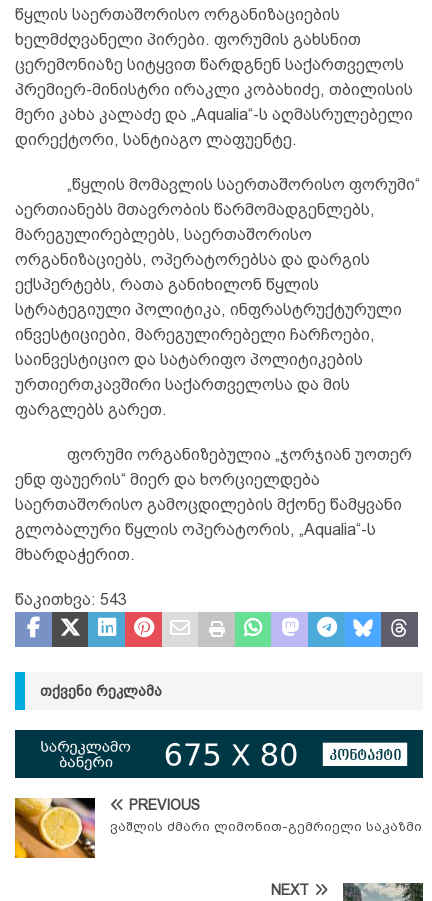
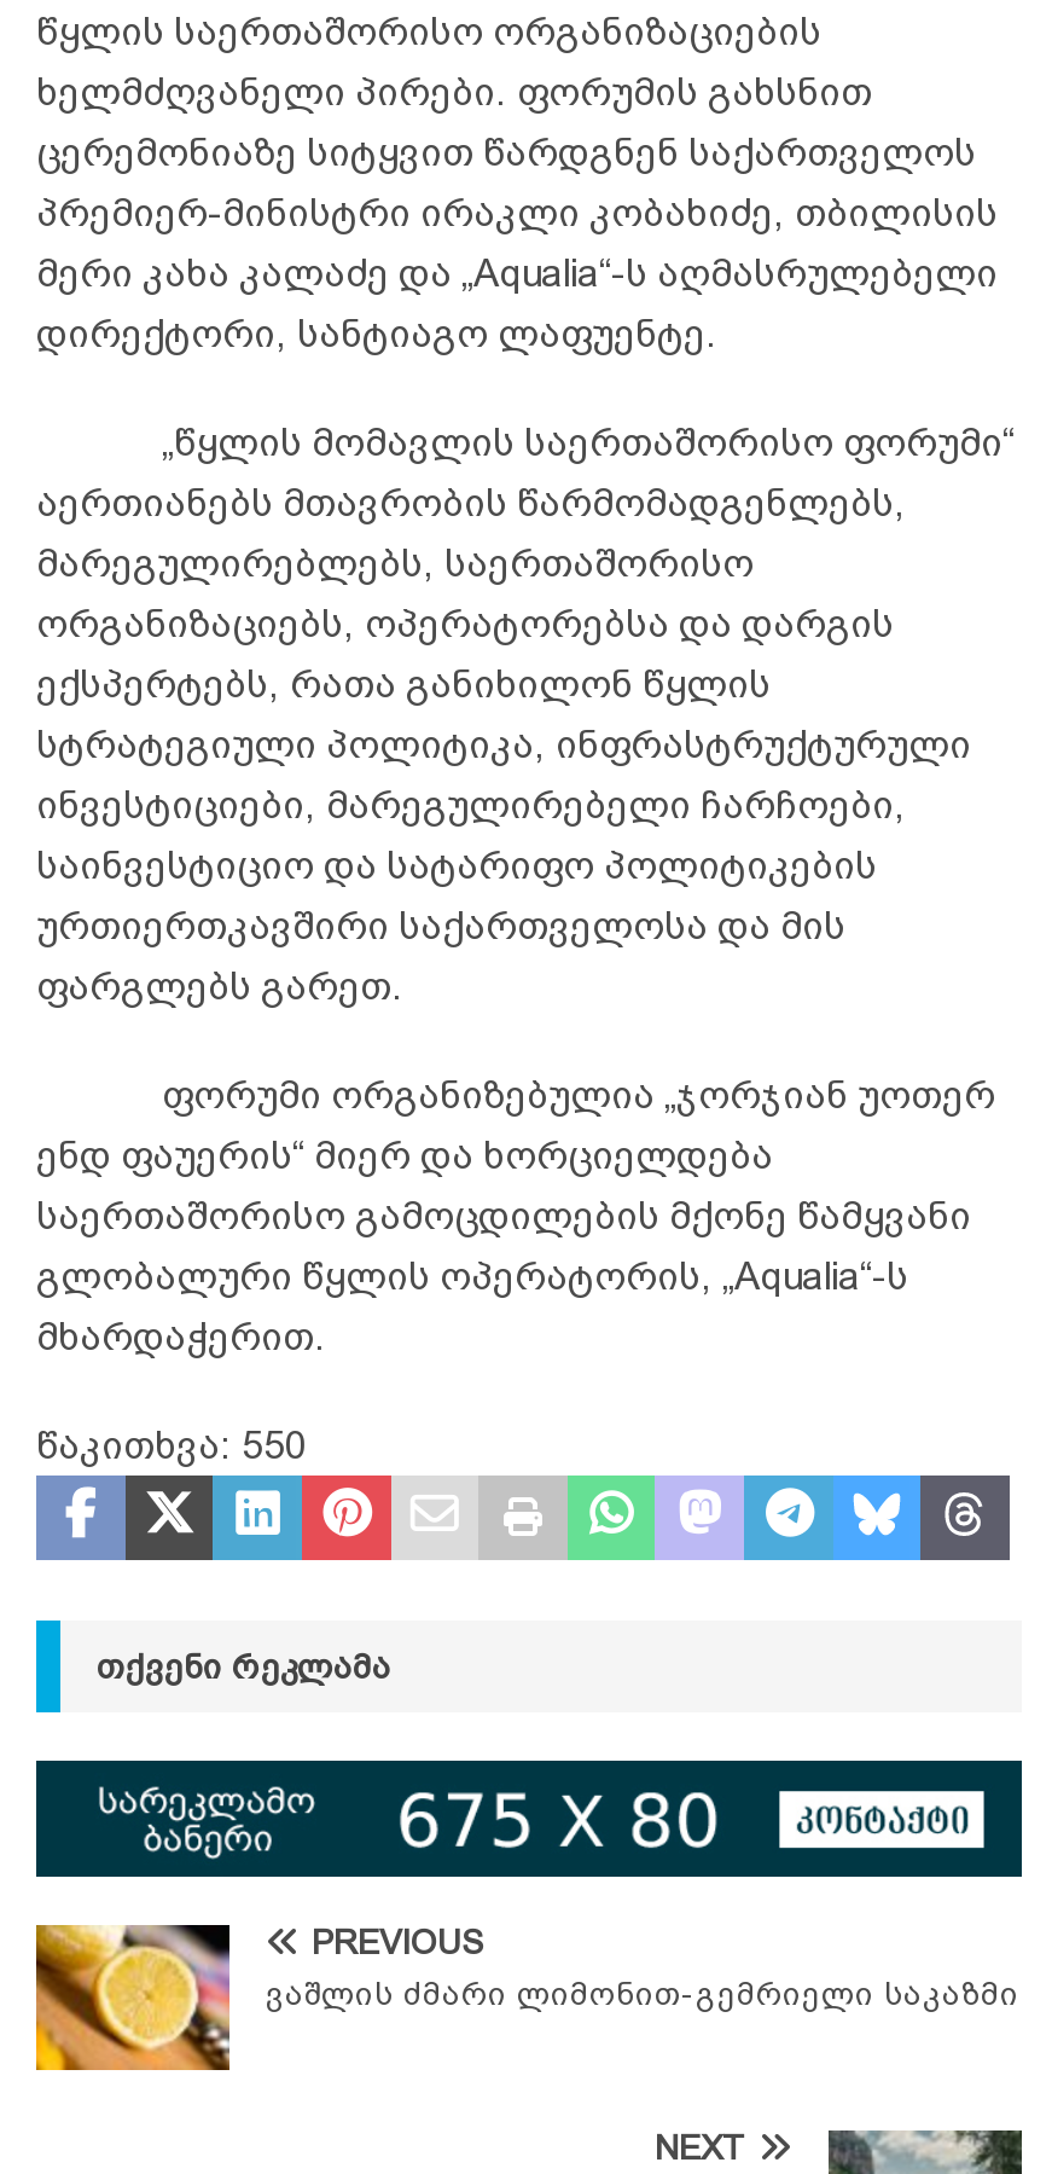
- წაკითხვა: 543
+ წაკითხვა: 550
